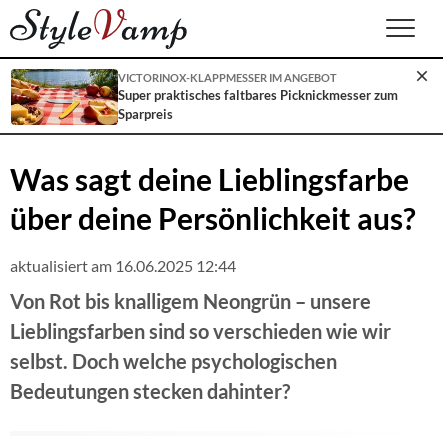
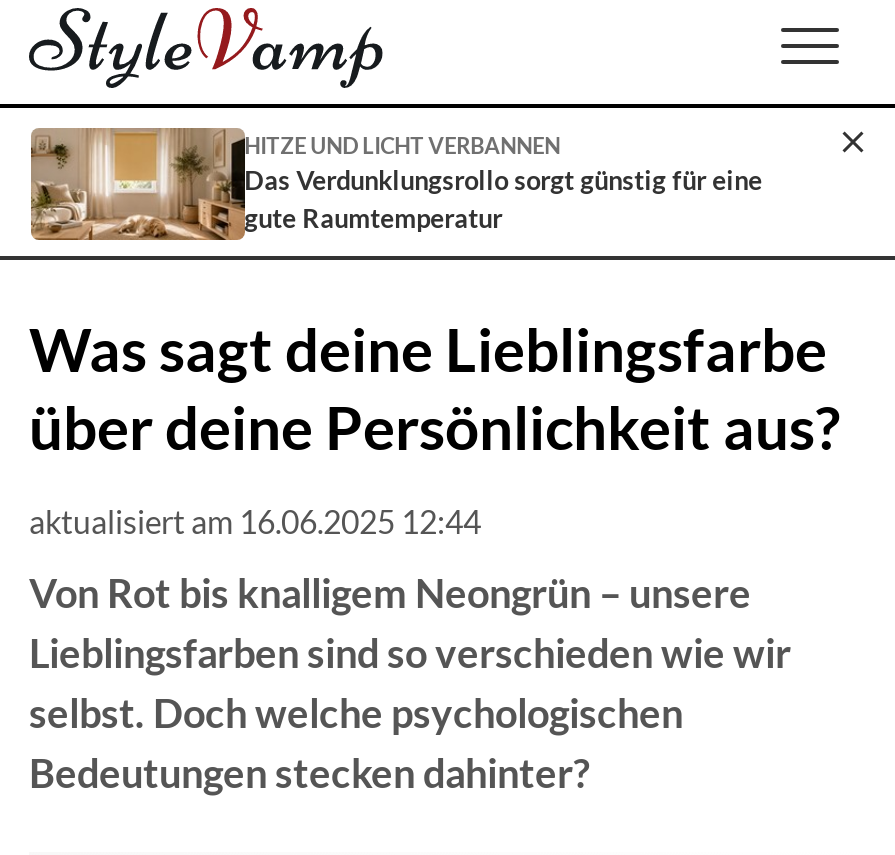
- [image]
- VICTORINOX-KLAPPMESSER IM ANGEBOT
- Super praktisches faltbares Picknickmesser zum
- Sparpreis
+ [image]
+ HITZE UND LICHT VERBANNEN
+ Das Verdunklungsrollo sorgt günstig für eine
+ gute Raumtemperatur
